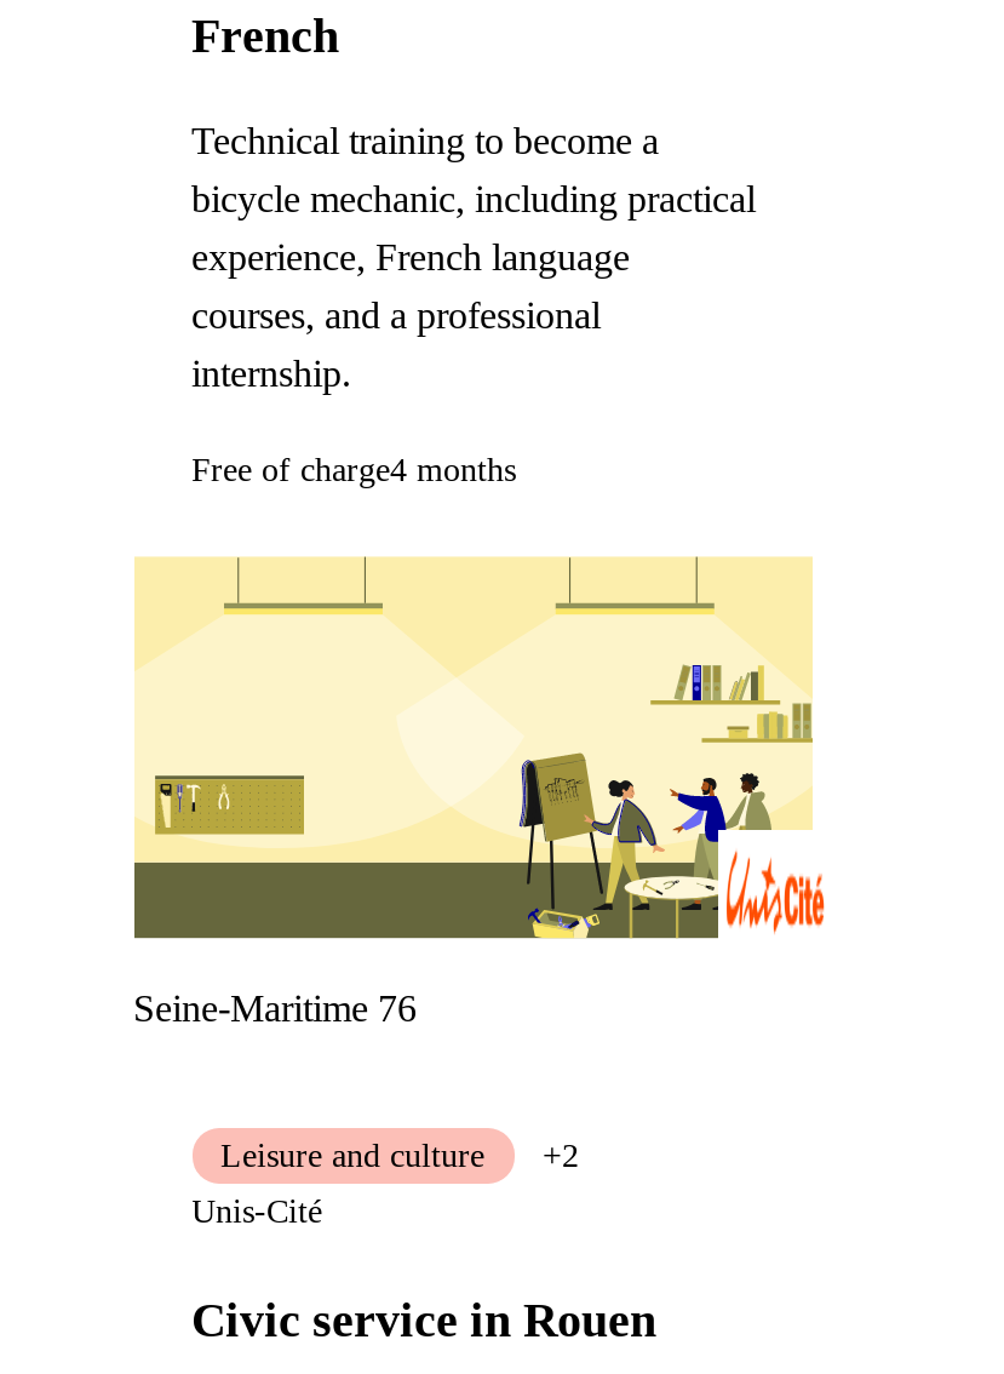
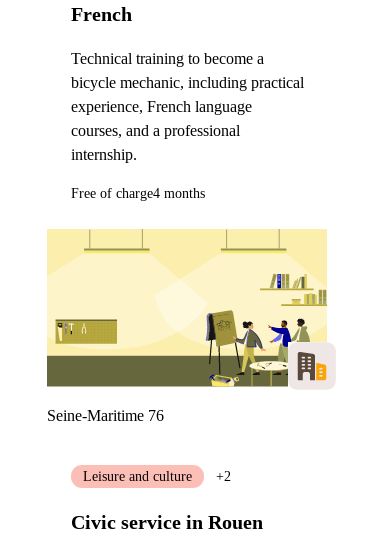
- [image]
+ [image]

- Unis-Cité
